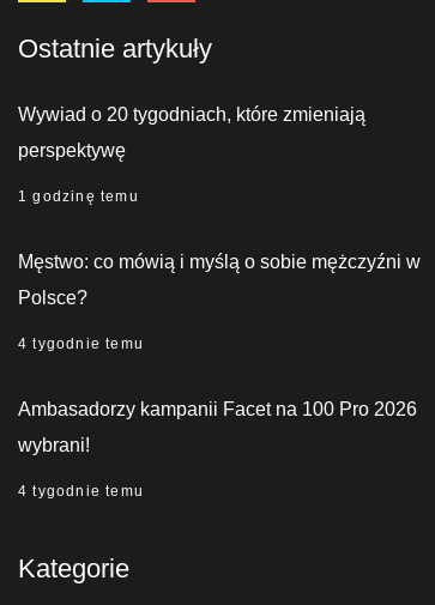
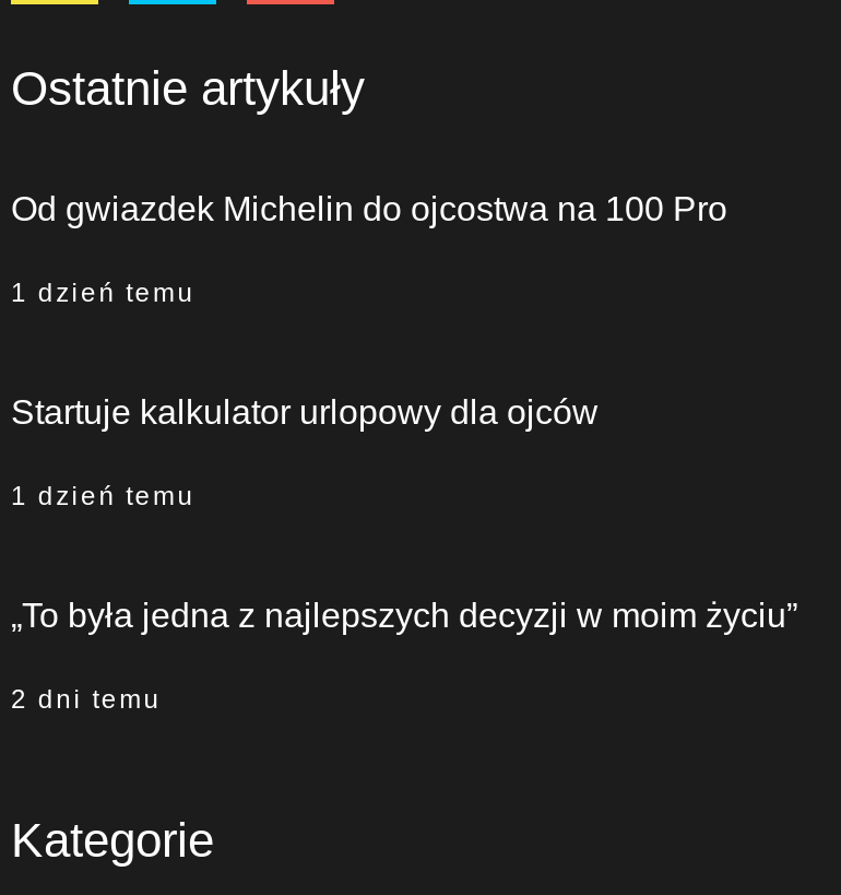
- Wywiad o 20 tygodniach, które zmieniają
- perspektywę
- 1 godzinę temu
- Męstwo: co mówią i myślą o sobie mężczyźni w
- Polsce?
- 4 tygodnie temu
- Ambasadorzy kampanii Facet na 100 Pro 2026
- wybrani!
- 4 tygodnie temu
+ Od gwiazdek Michelin do ojcostwa na 100 Pro
+ 1 dzień temu
+ Startuje kalkulator urlopowy dla ojców
+ 1 dzień temu
+ „To była jedna z najlepszych decyzji w moim życiu”
+ 2 dni temu
